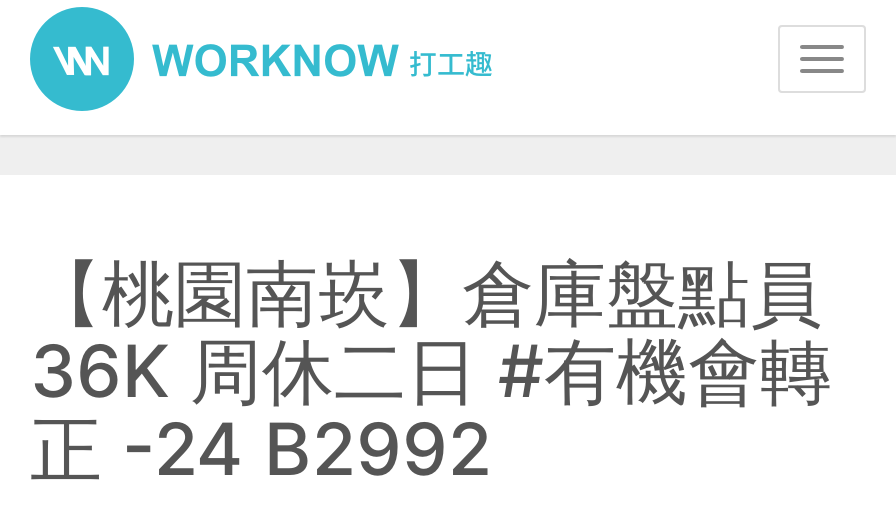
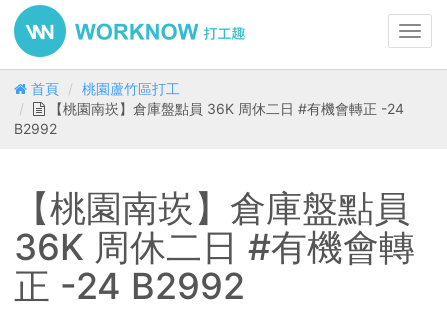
+ 首頁
+ 桃園蘆竹區打工
+ 【桃園南崁】倉庫盤點員 36K 周休二日 #有機會轉正 -24
+ B2992
